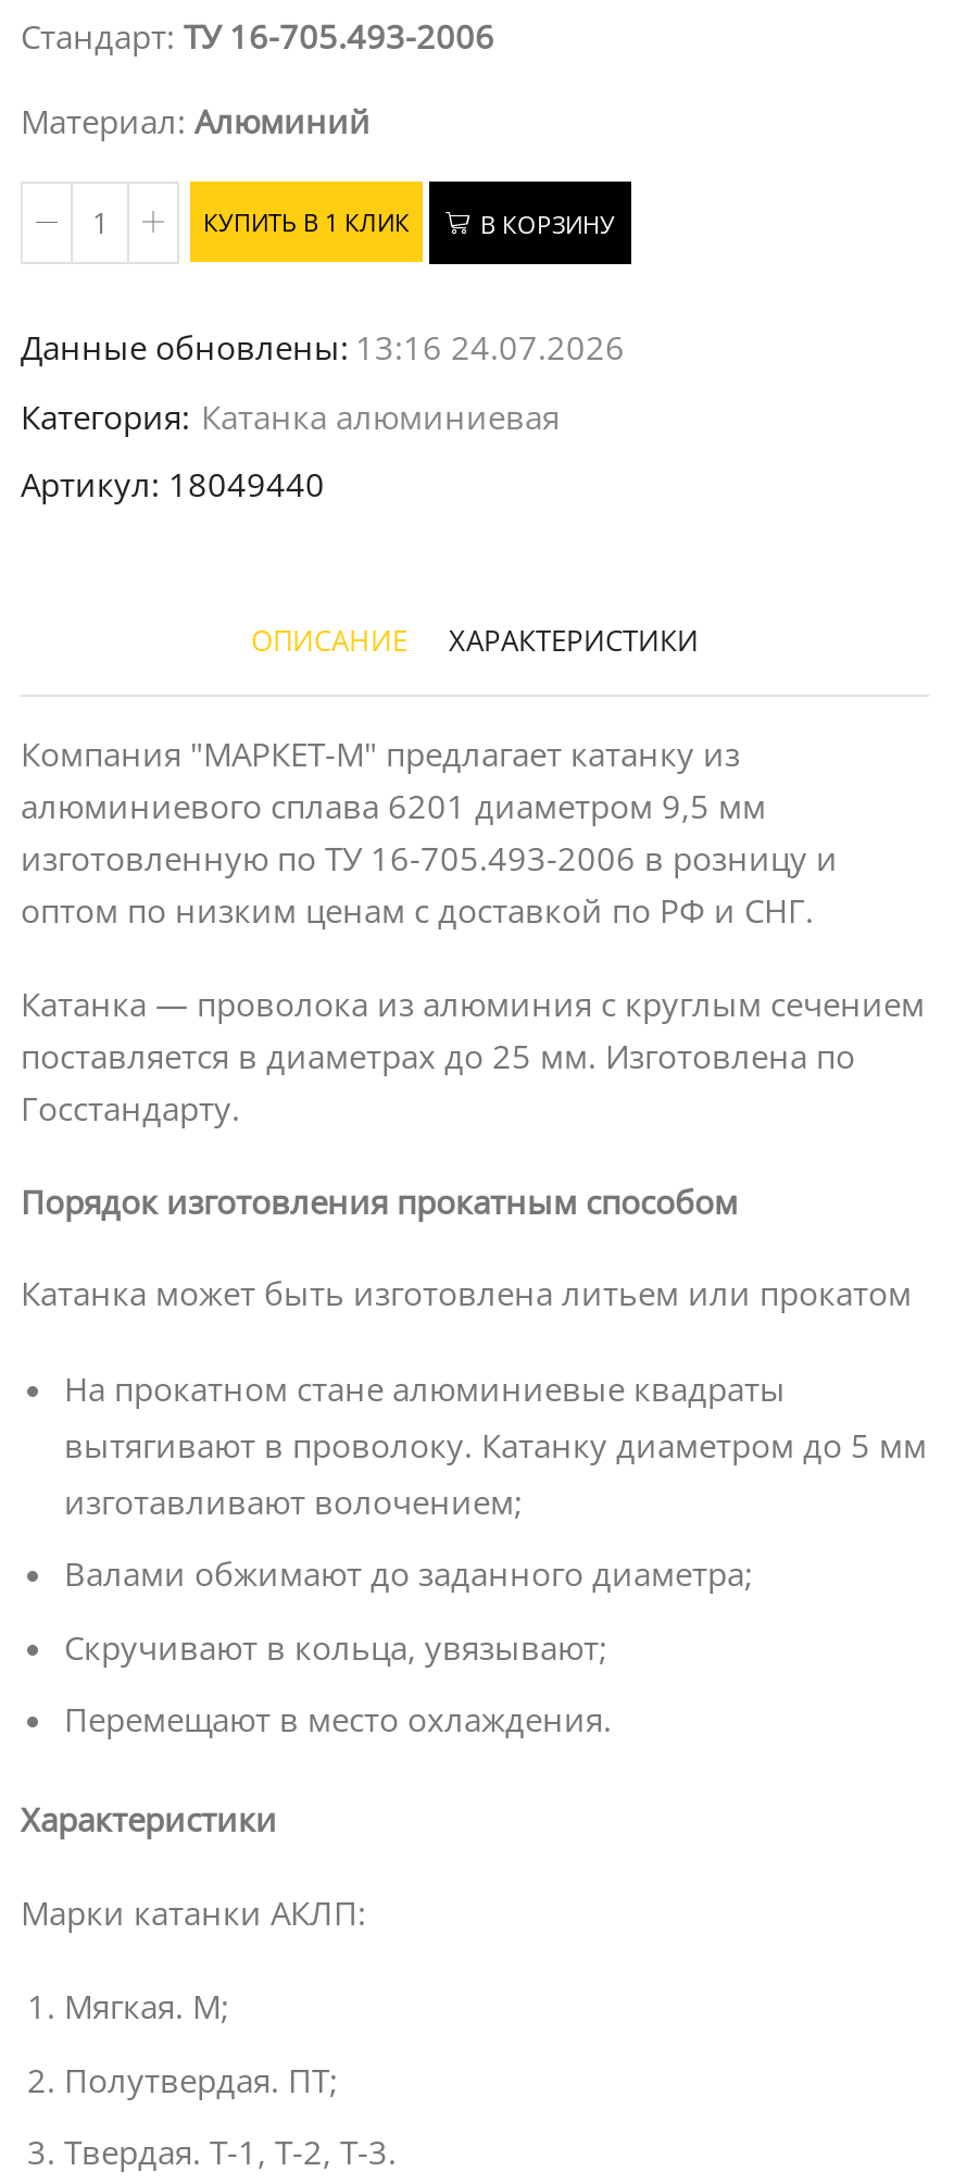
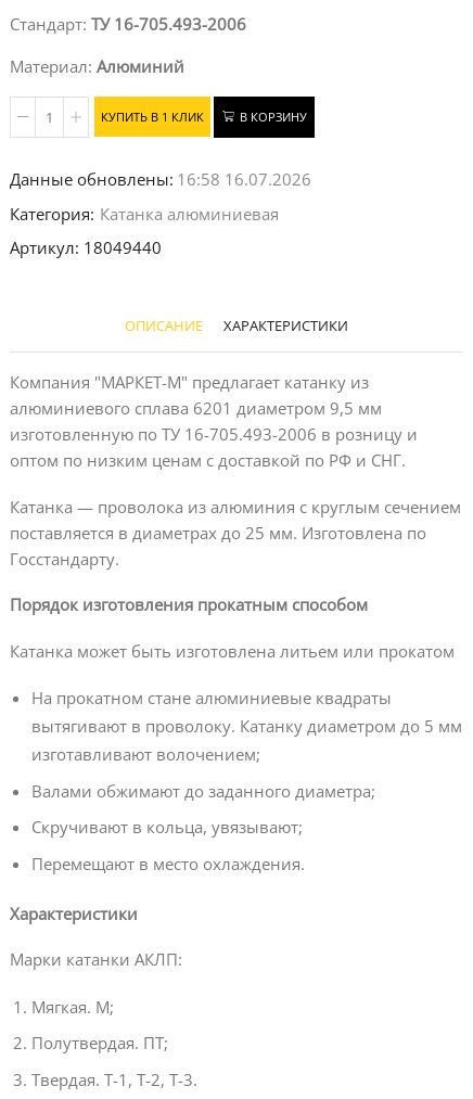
- Данные обновлены: 13:16 24.07.2026
+ Данные обновлены: 16:58 16.07.2026
